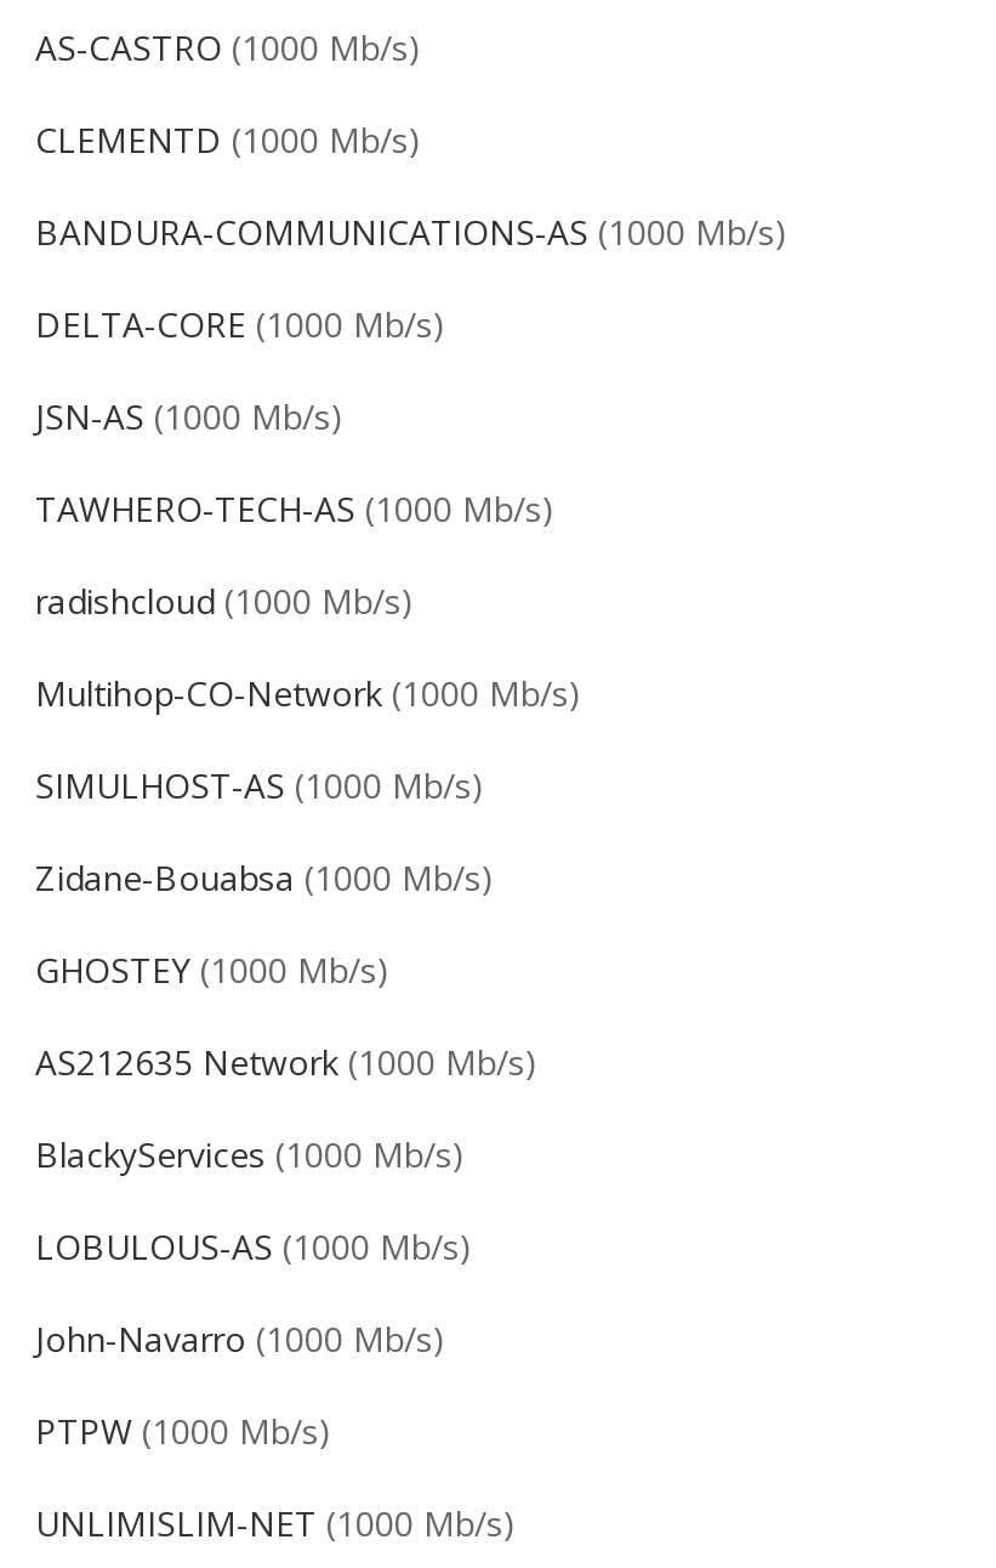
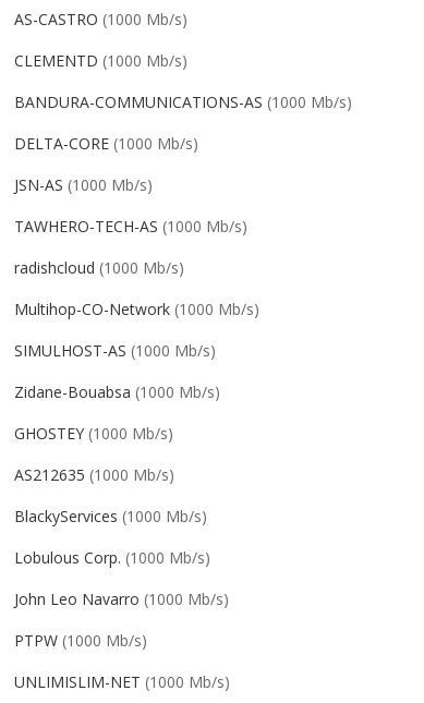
- AS212635 Network (1000 Mb/s)
+ AS212635 (1000 Mb/s)

- LOBULOUS-AS (1000 Mb/s)
+ Lobulous Corp. (1000 Mb/s)

- John-Navarro (1000 Mb/s)
+ John Leo Navarro (1000 Mb/s)
